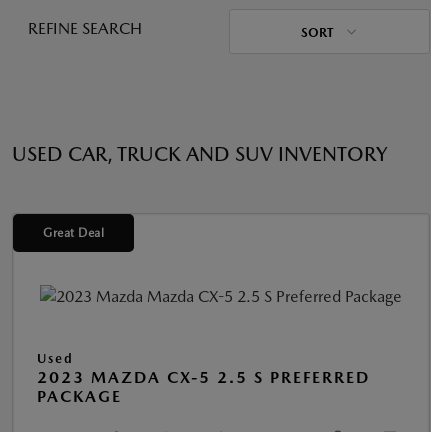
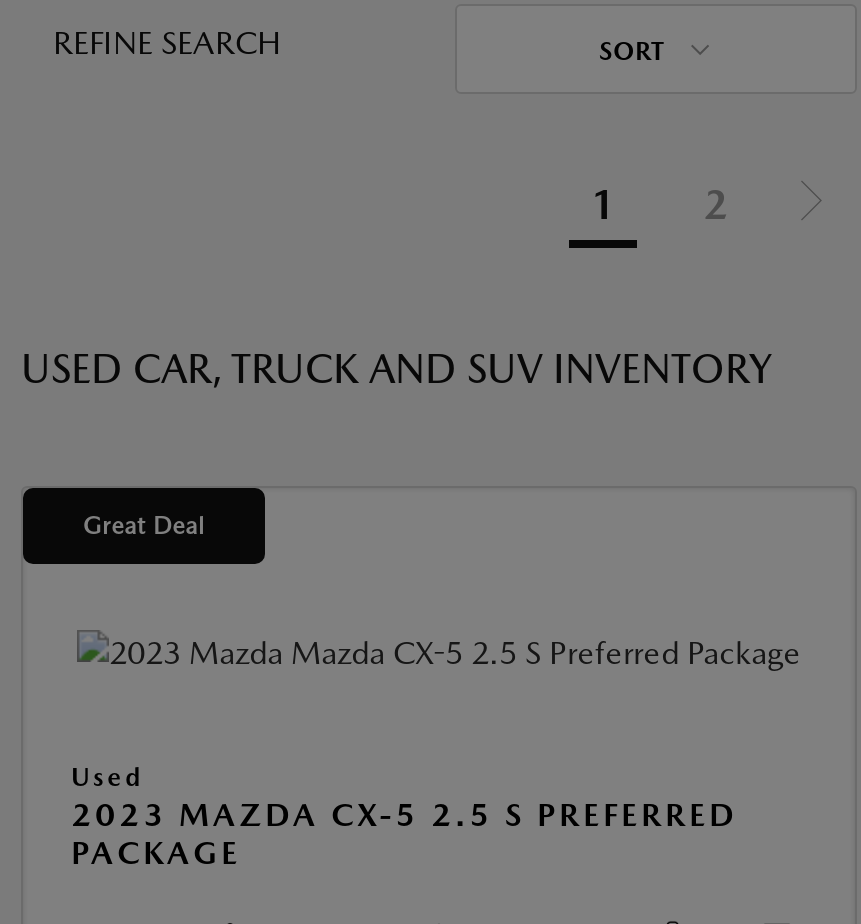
+ 1
+ 2
